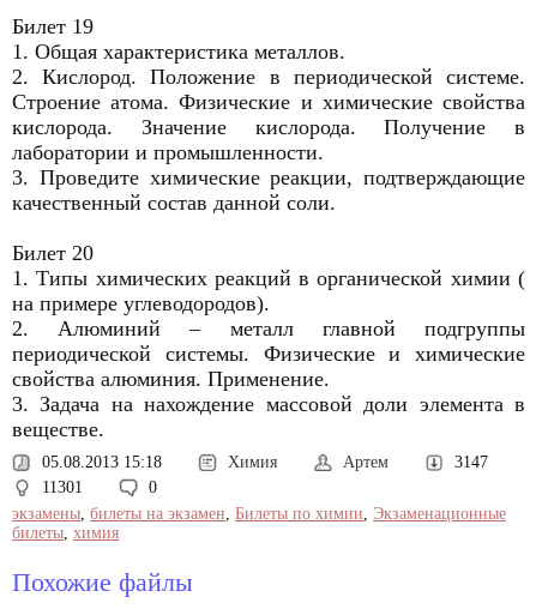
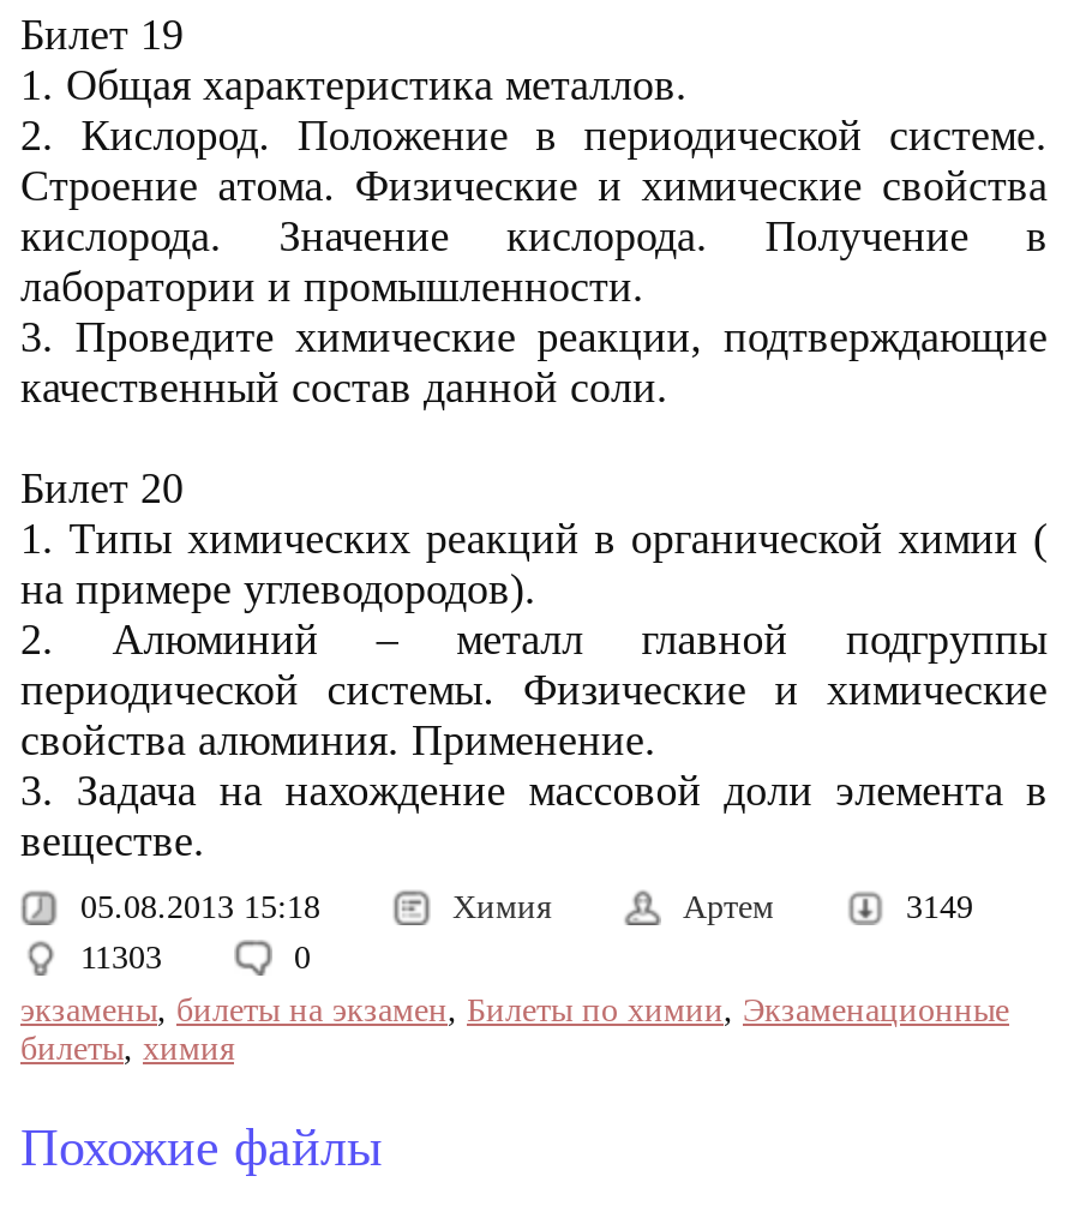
- 3147
+ 3149

- 11301
+ 11303
